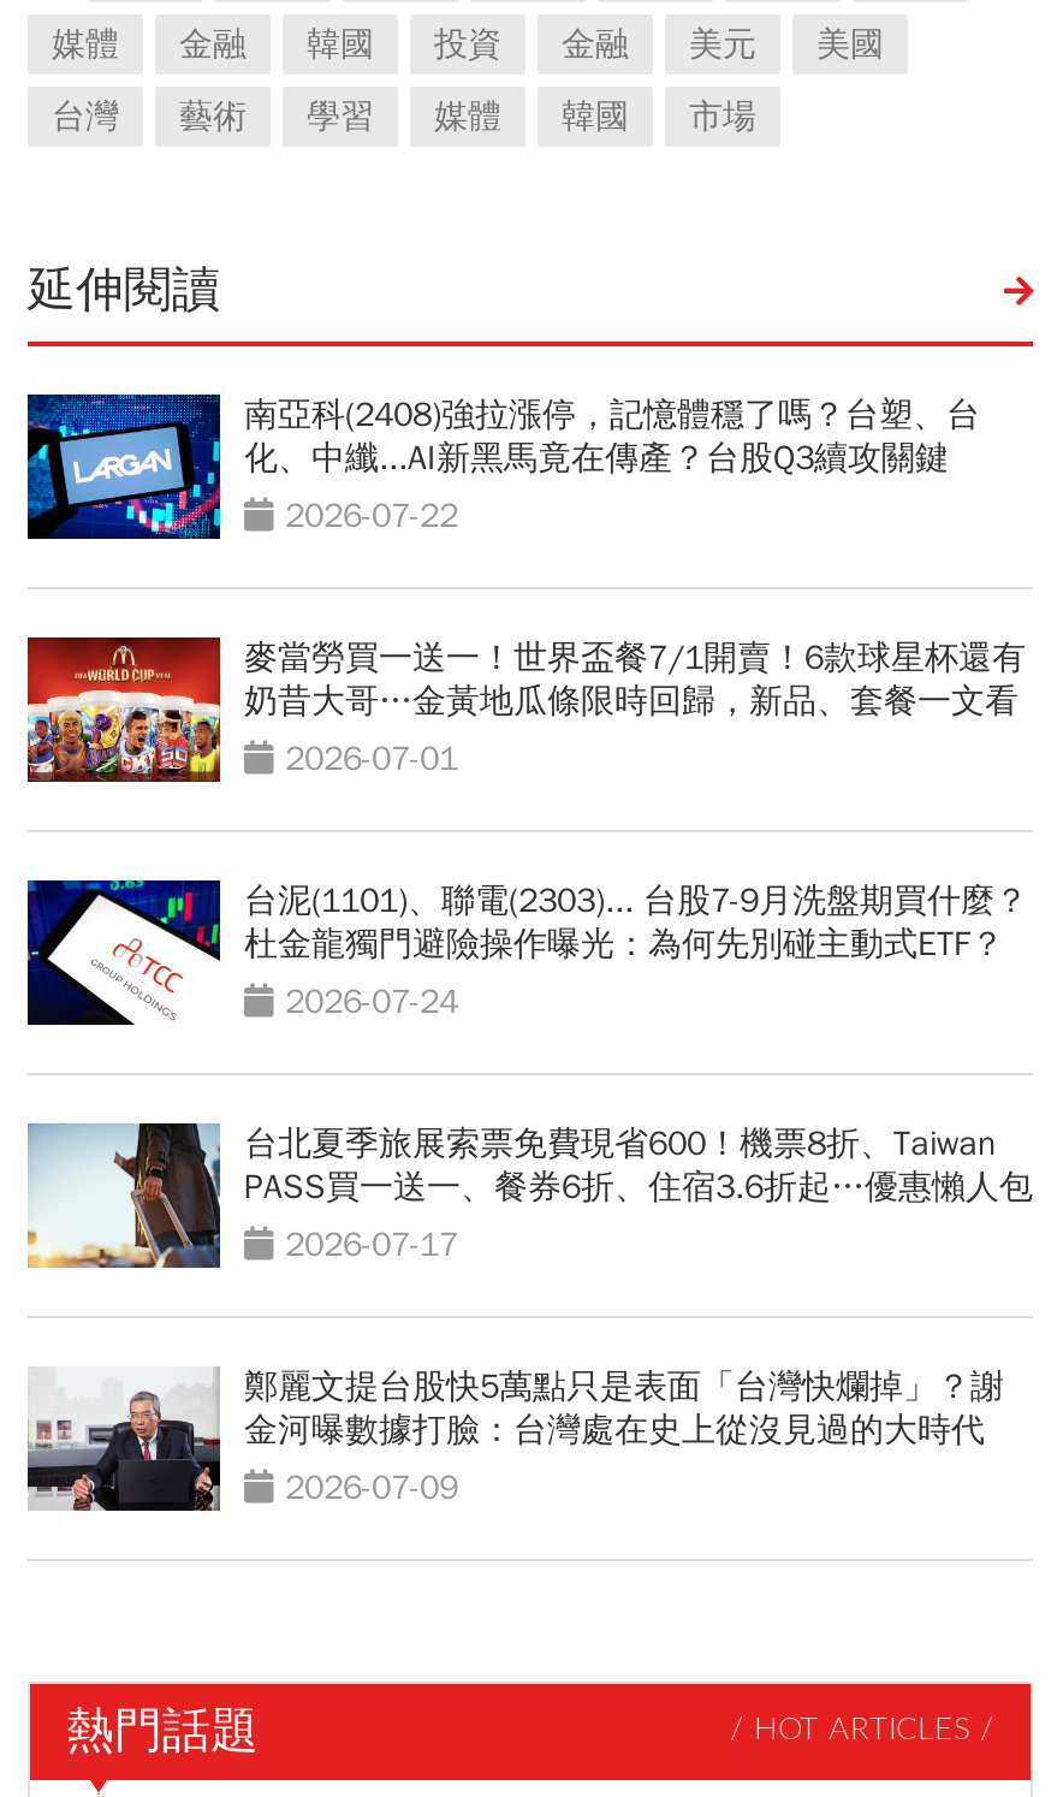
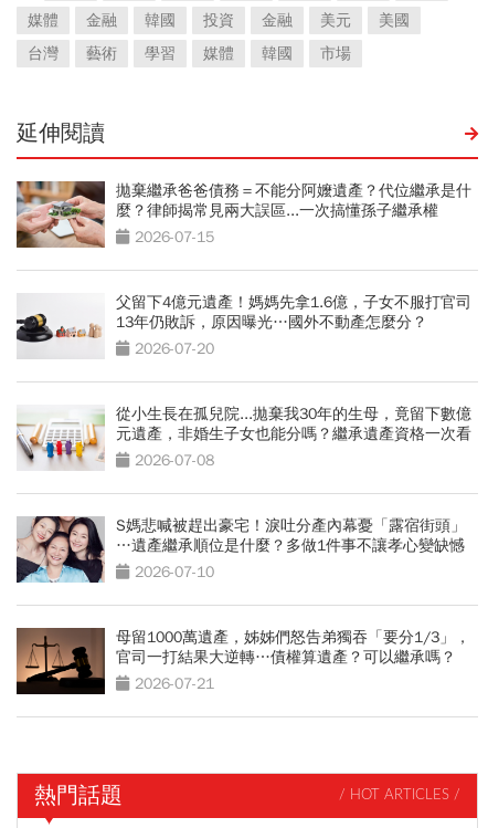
- [image]
- 南亞科(2408)強拉漲停，記憶體穩了嗎？台塑、台
- 化、中纖...AI新黑馬竟在傳產？台股Q3續攻關鍵
- 2026-07-22
+ [image]
+ 拋棄繼承爸爸債務＝不能分阿嬤遺產？代位繼承是什
+ 麼？律師揭常見兩大誤區...一次搞懂孫子繼承權
+ 2026-07-15

- [image]
- 麥當勞買一送一！世界盃餐7/1開賣！6款球星杯還有
- 奶昔大哥…金黃地瓜條限時回歸，新品、套餐一文看
- 2026-07-01
+ [image]
+ 父留下4億元遺產！媽媽先拿1.6億，子女不服打官司
+ 13年仍敗訴，原因曝光…國外不動產怎麼分？
+ 2026-07-20

- [image]
- 台泥(1101)、聯電(2303)... 台股7-9月洗盤期買什麼？
- 杜金龍獨門避險操作曝光：為何先別碰主動式ETF？
- 2026-07-24
+ [image]
+ 從小生長在孤兒院...拋棄我30年的生母，竟留下數億
+ 元遺產，非婚生子女也能分嗎？繼承遺產資格一次看
+ 2026-07-08

- [image]
- 台北夏季旅展索票免費現省600！機票8折、Taiwan
- PASS買一送一、餐券6折、住宿3.6折起…優惠懶人包
- 2026-07-17
+ [image]
+ S媽悲喊被趕出豪宅！淚吐分產內幕憂「露宿街頭」
+ …遺產繼承順位是什麼？多做1件事不讓孝心變缺憾
+ 2026-07-10

- [image]
- 鄭麗文提台股快5萬點只是表面「台灣快爛掉」？謝
- 金河曝數據打臉：台灣處在史上從沒見過的大時代
- 2026-07-09
+ [image]
+ 母留1000萬遺產，姊姊們怒告弟獨吞「要分1/3」，
+ 官司一打結果大逆轉…債權算遺產？可以繼承嗎？
+ 2026-07-21
